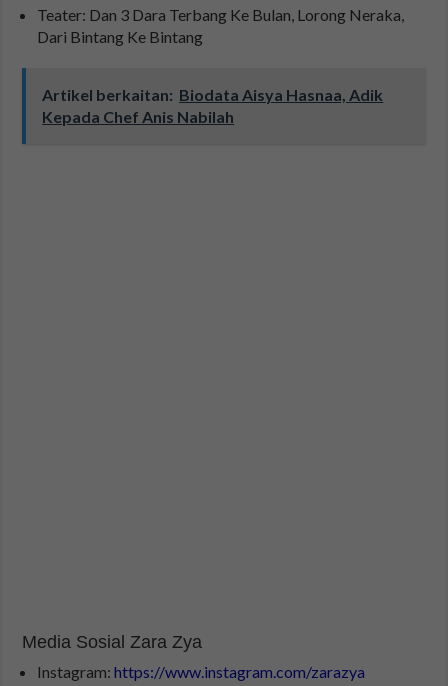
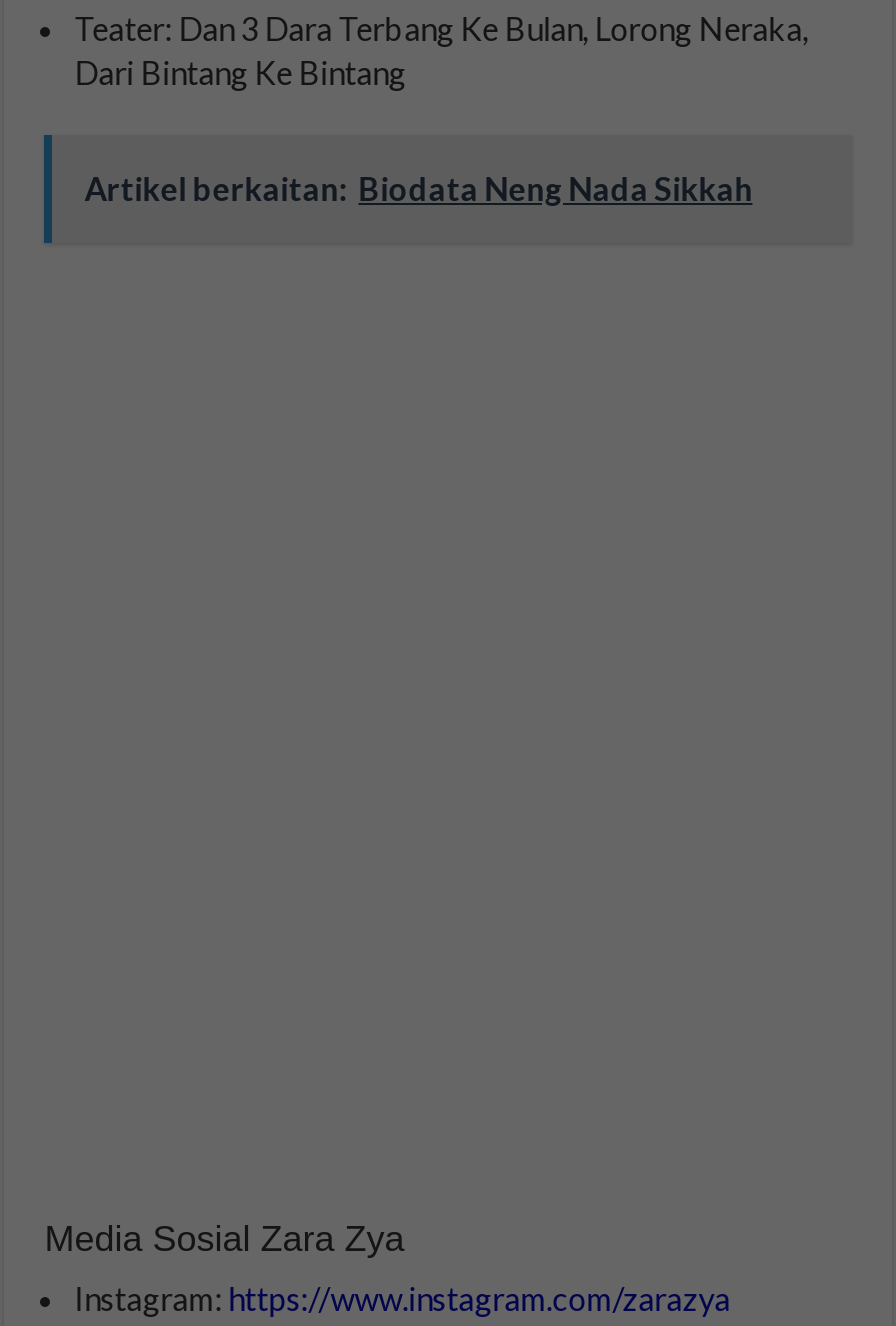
- Artikel berkaitan: Biodata Aisya Hasnaa, Adik
- Kepada Chef Anis Nabilah
+ Artikel berkaitan: Biodata Neng Nada Sikkah
